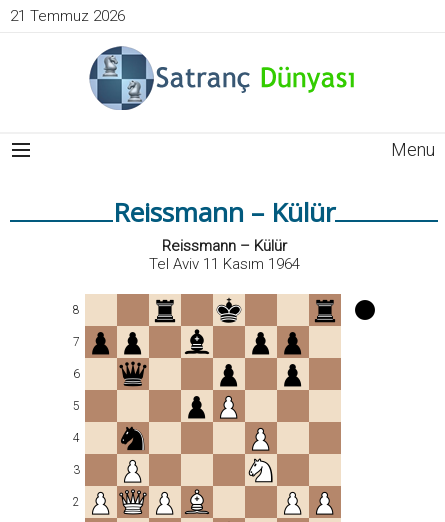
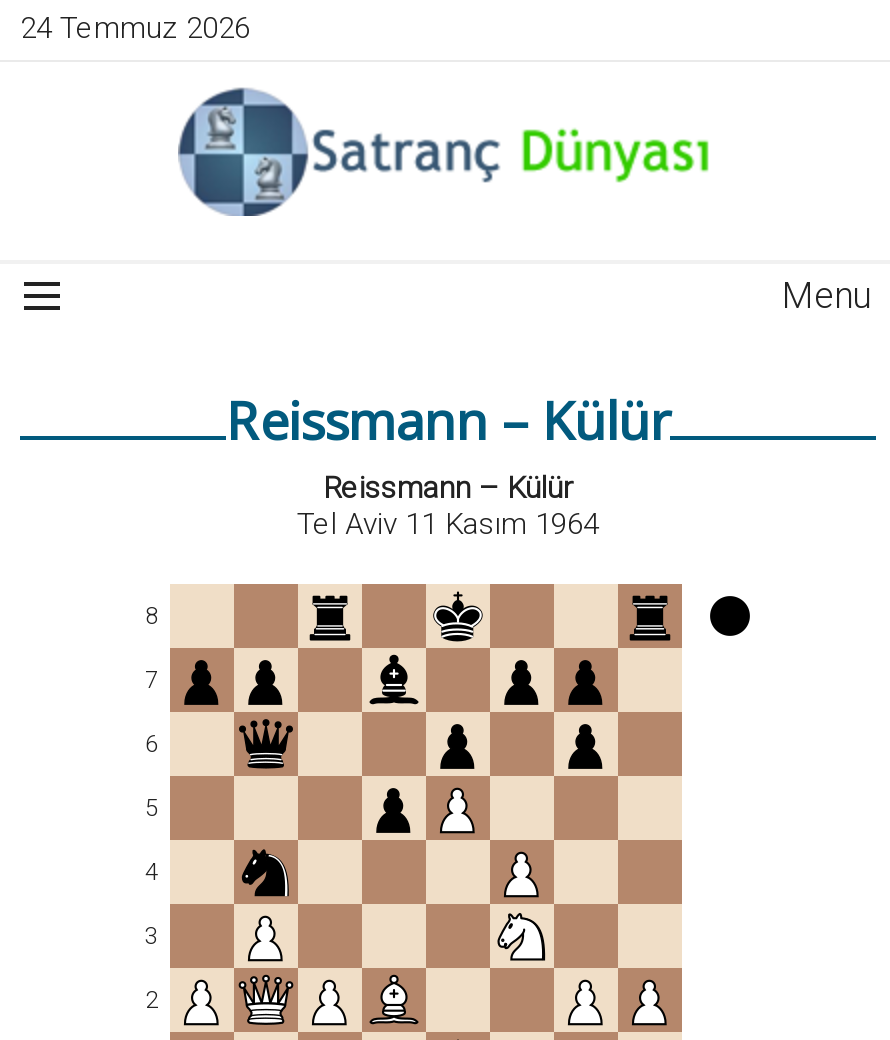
- 21 Temmuz 2026
+ 24 Temmuz 2026
